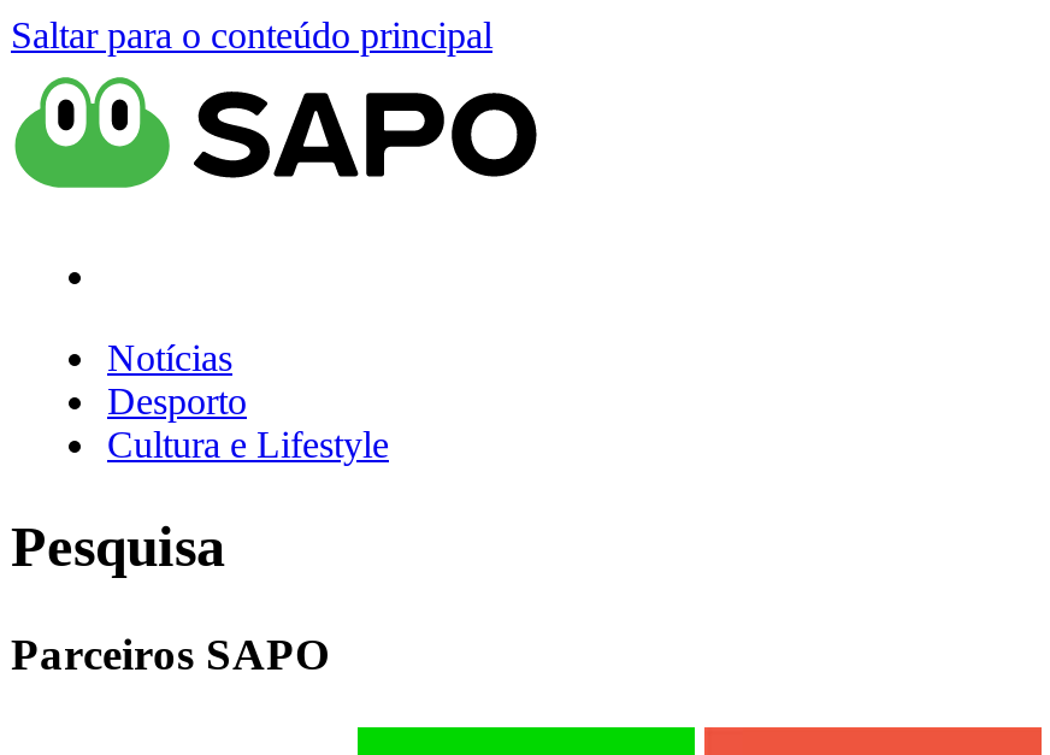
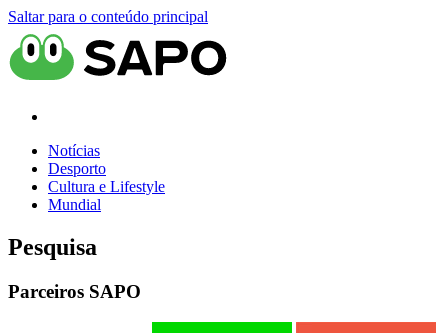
+ Mundial
